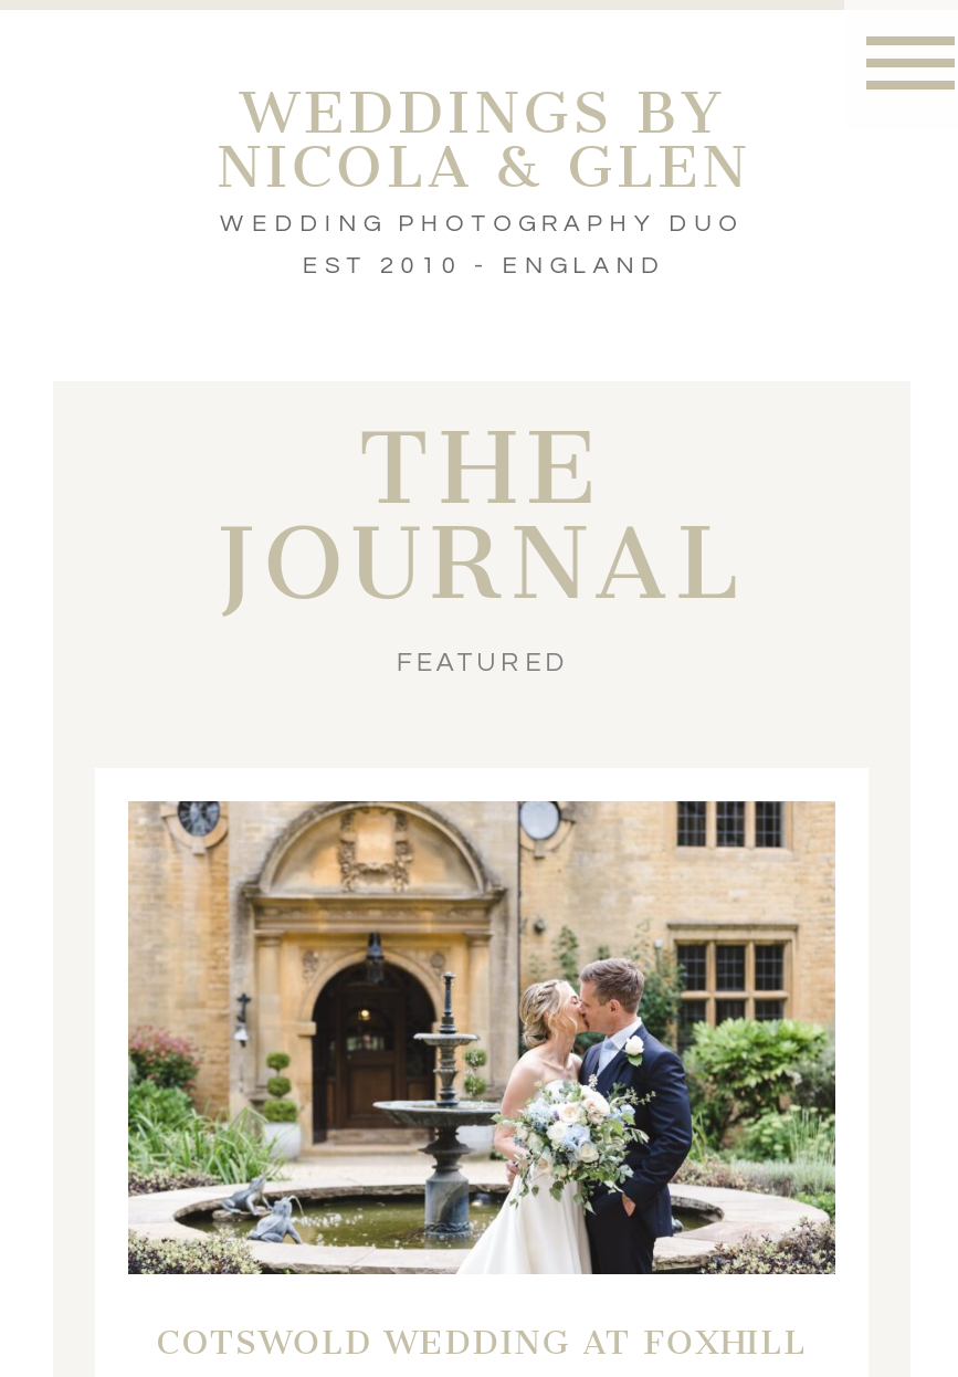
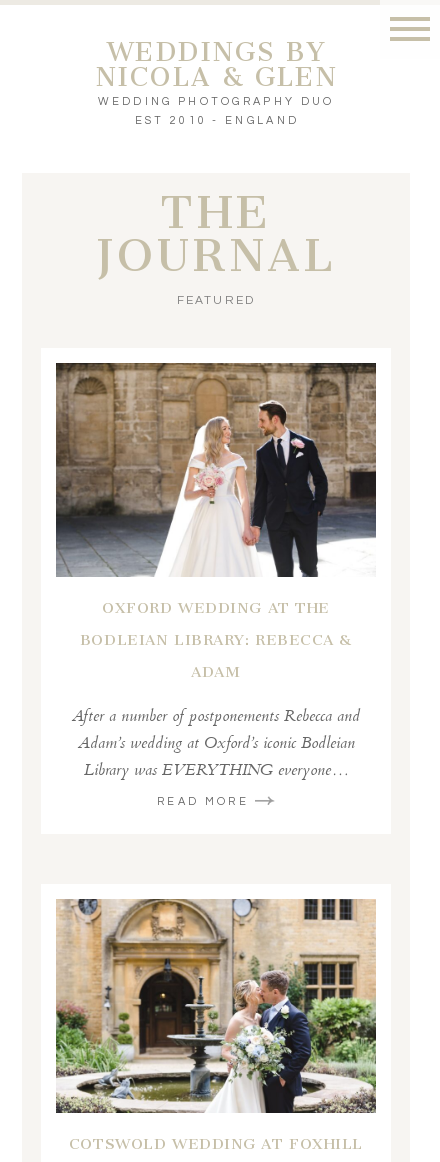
+ [image]
+ OXFORD WEDDING AT THE
+ BODLEIAN LIBRARY: REBECCA &
+ ADAM
+ After a number of postponements Rebecca and
+ Adam’s wedding at Oxford’s iconic Bodleian
+ Library was EVERYTHING everyone…
+ READ MORE
